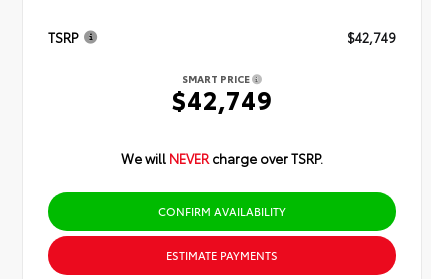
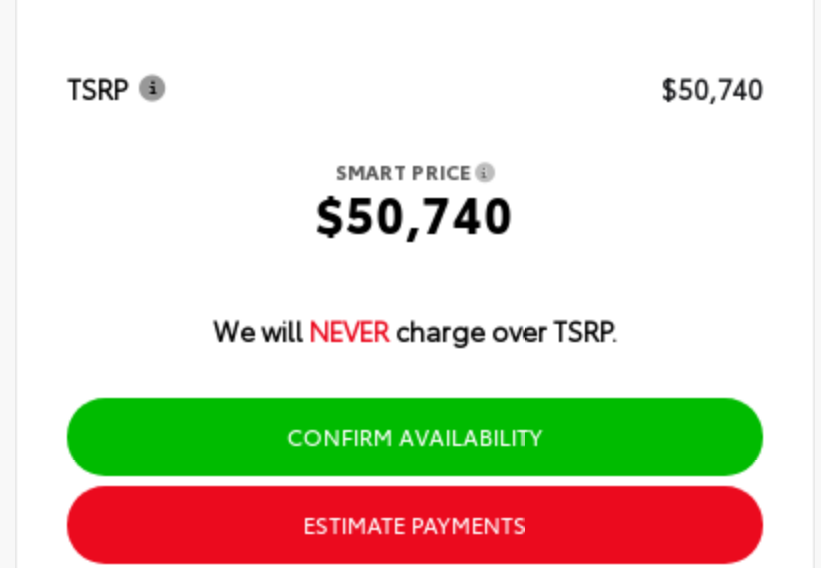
- $42,749
+ $50,740

- $42,749
+ $50,740
